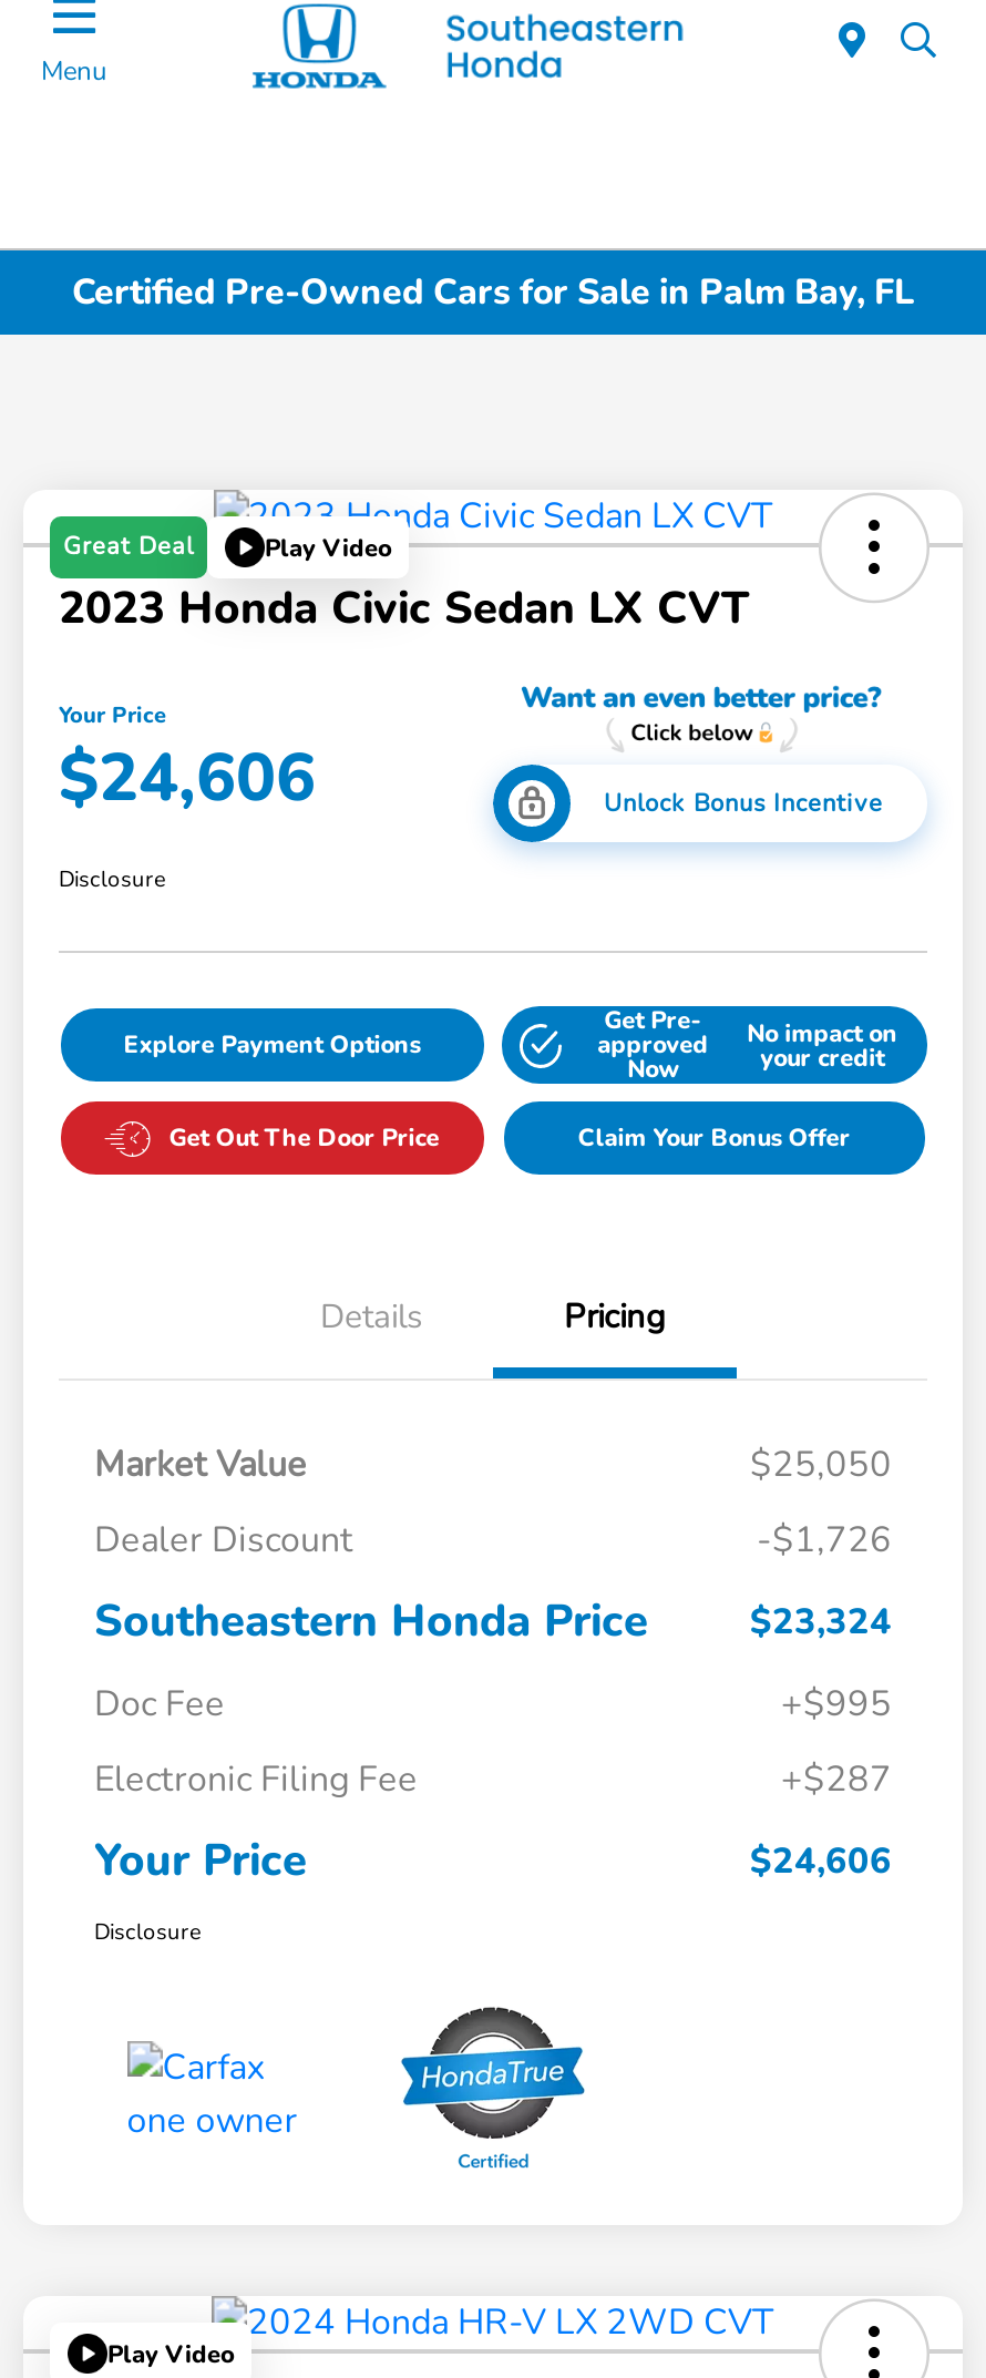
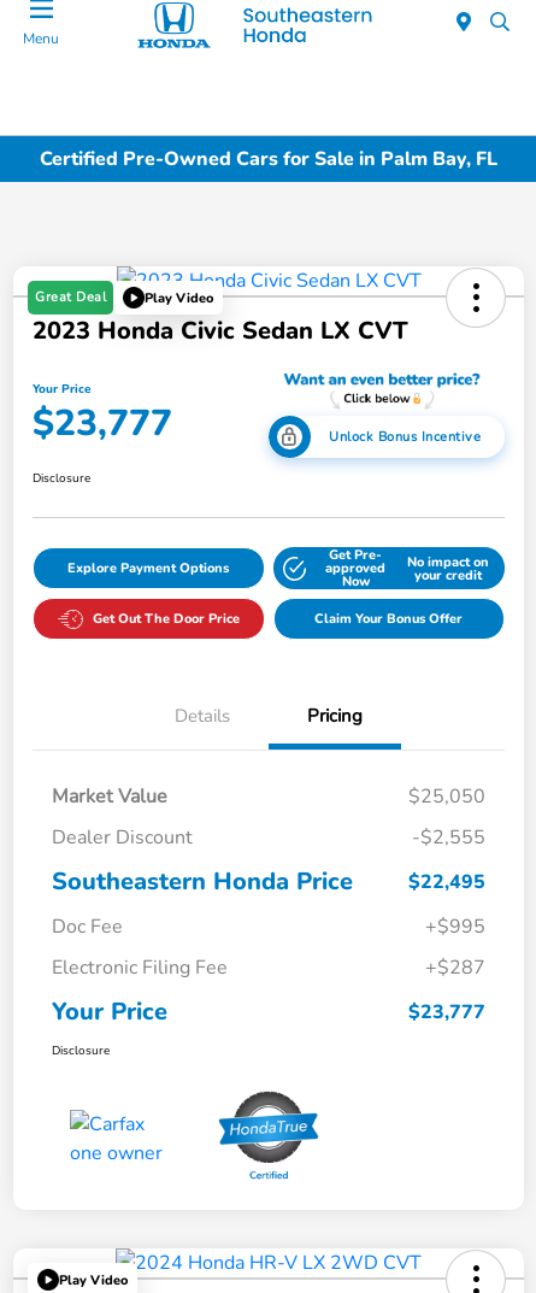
- $24,606
+ $23,777

- -$1,726
+ -$2,555

- $23,324
+ $22,495

- $24,606
+ $23,777
